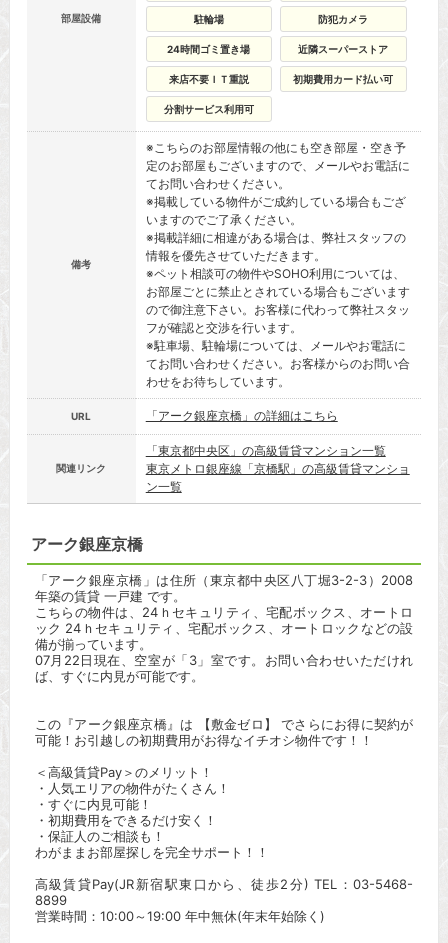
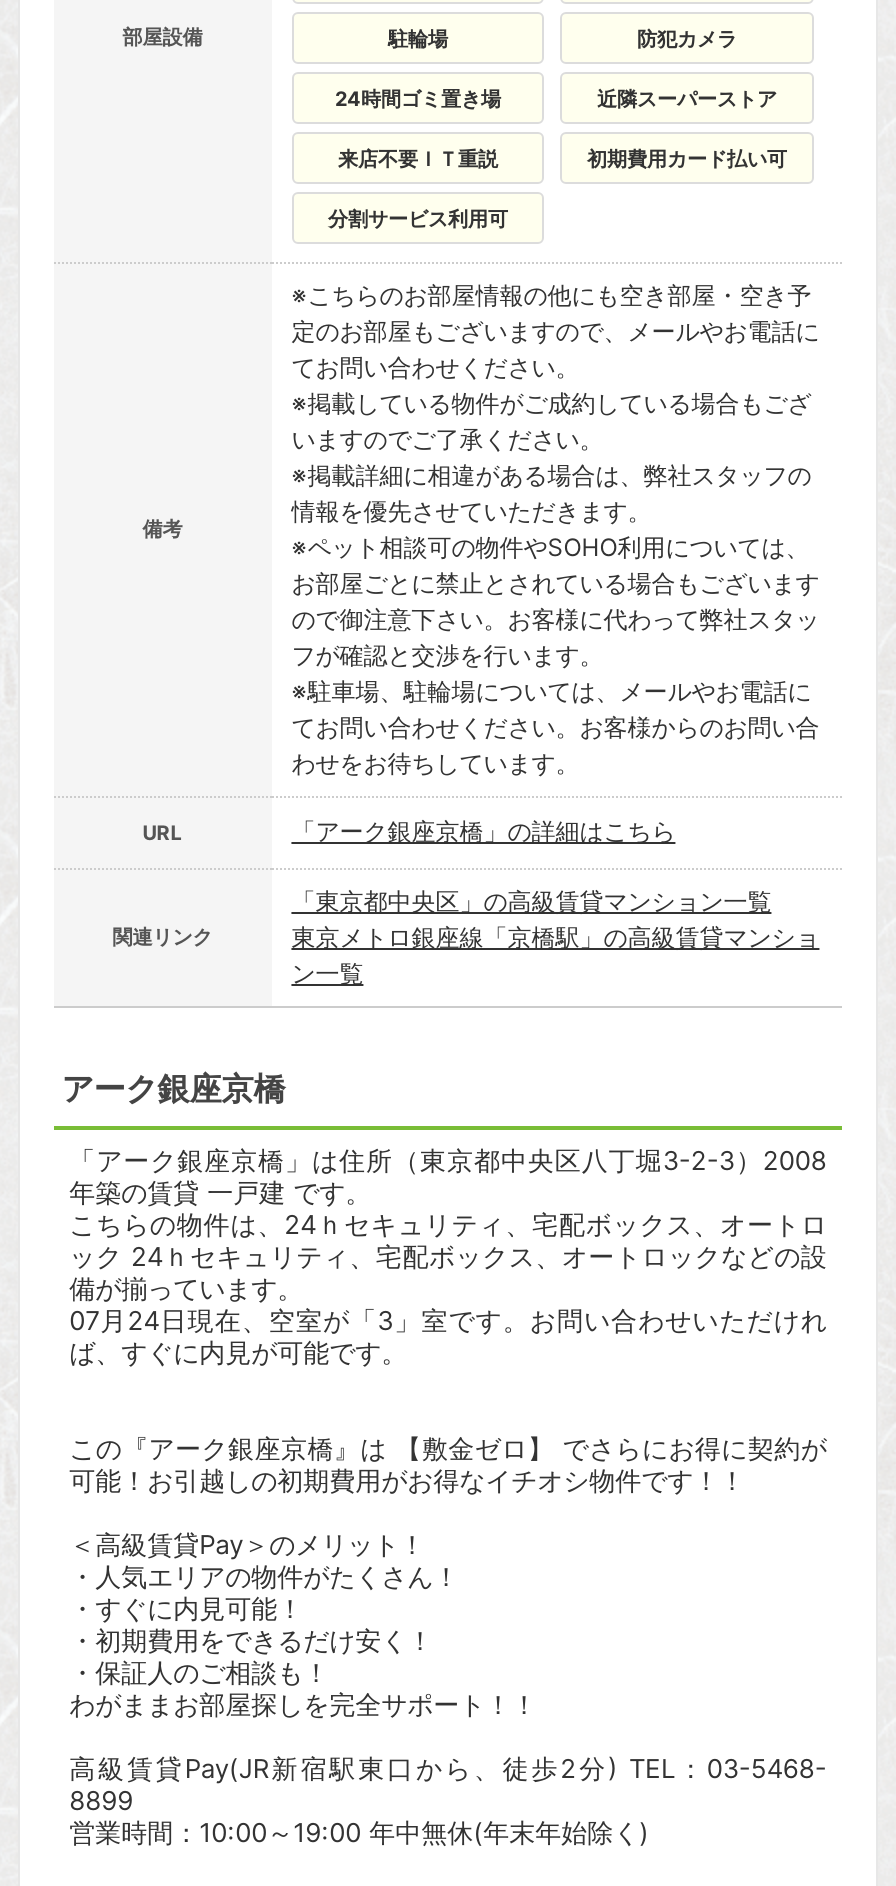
- 07月22日現在、空室が「3」室です。お問い合わせいただけれ
+ 07月24日現在、空室が「3」室です。お問い合わせいただけれ
